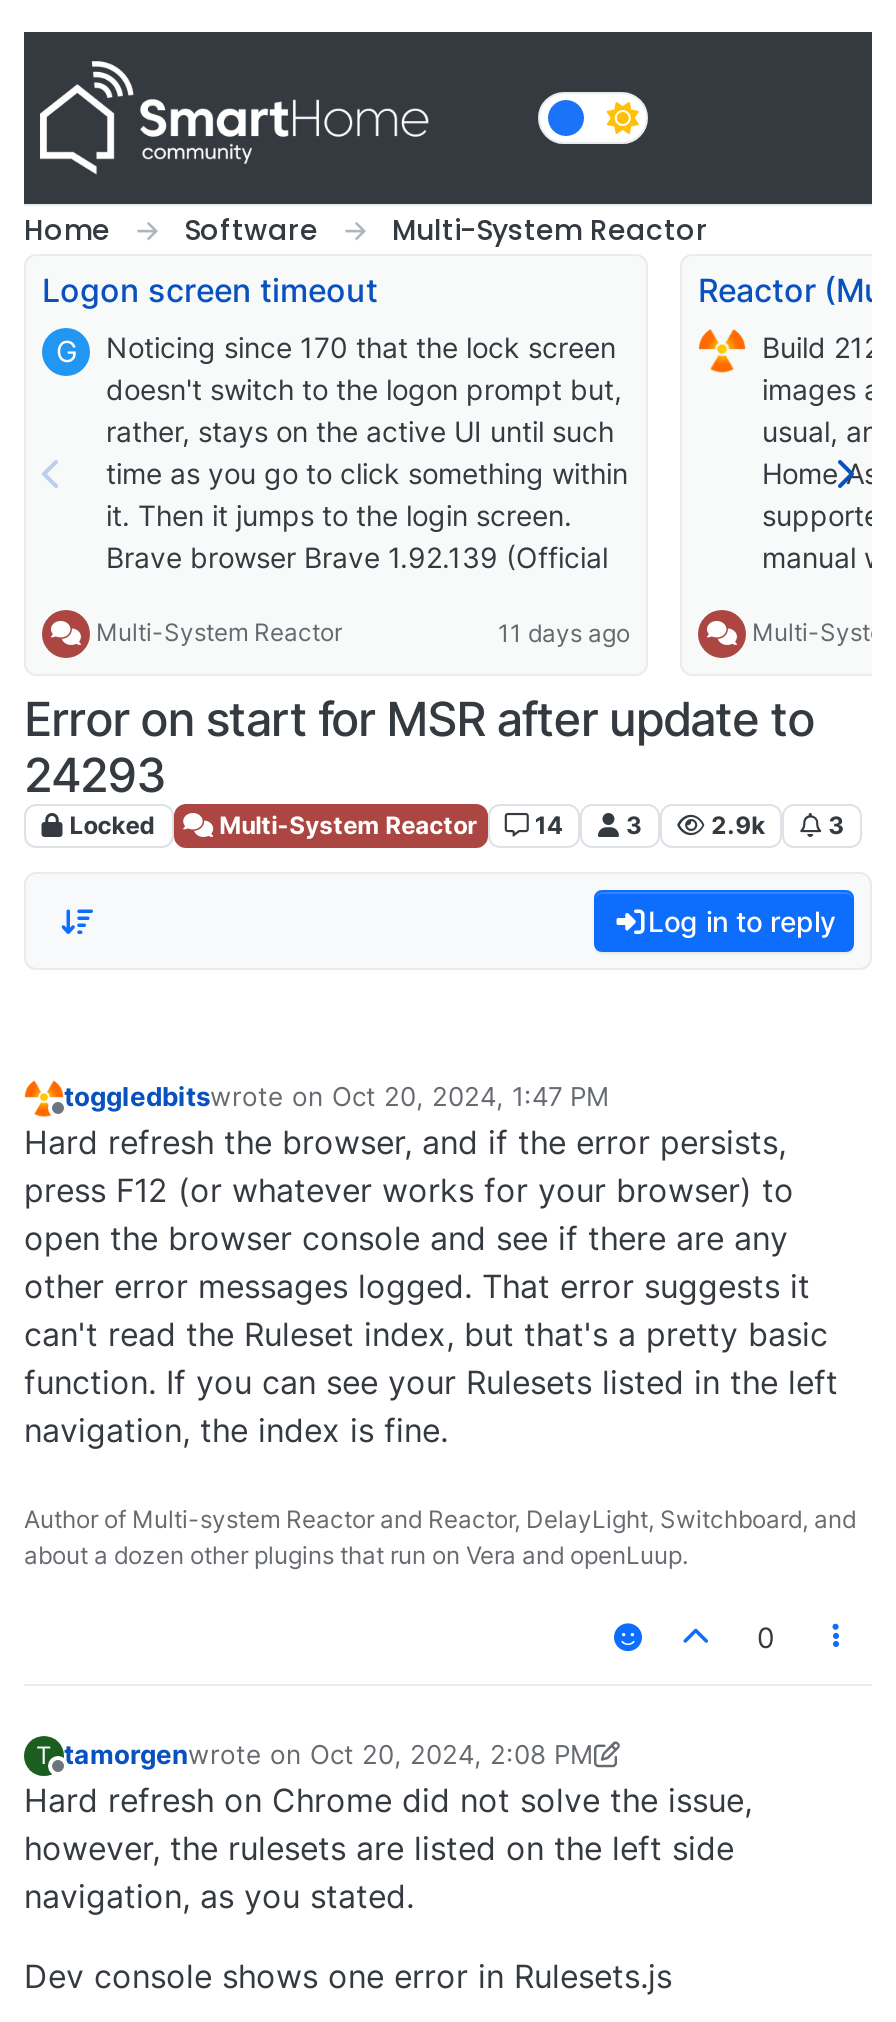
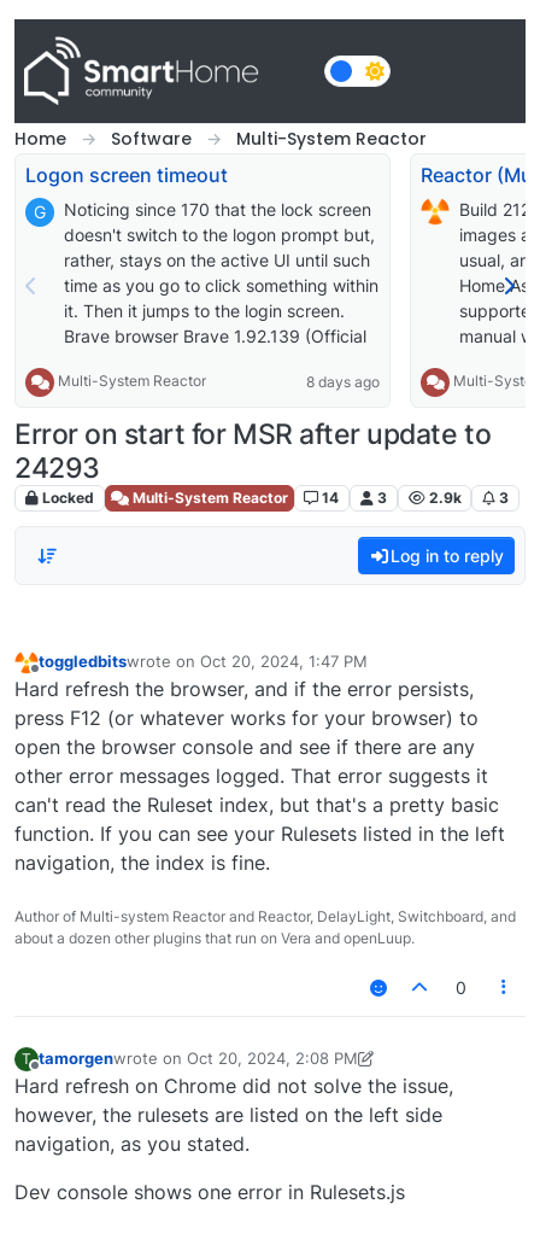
- 11 days ago
+ 8 days ago
